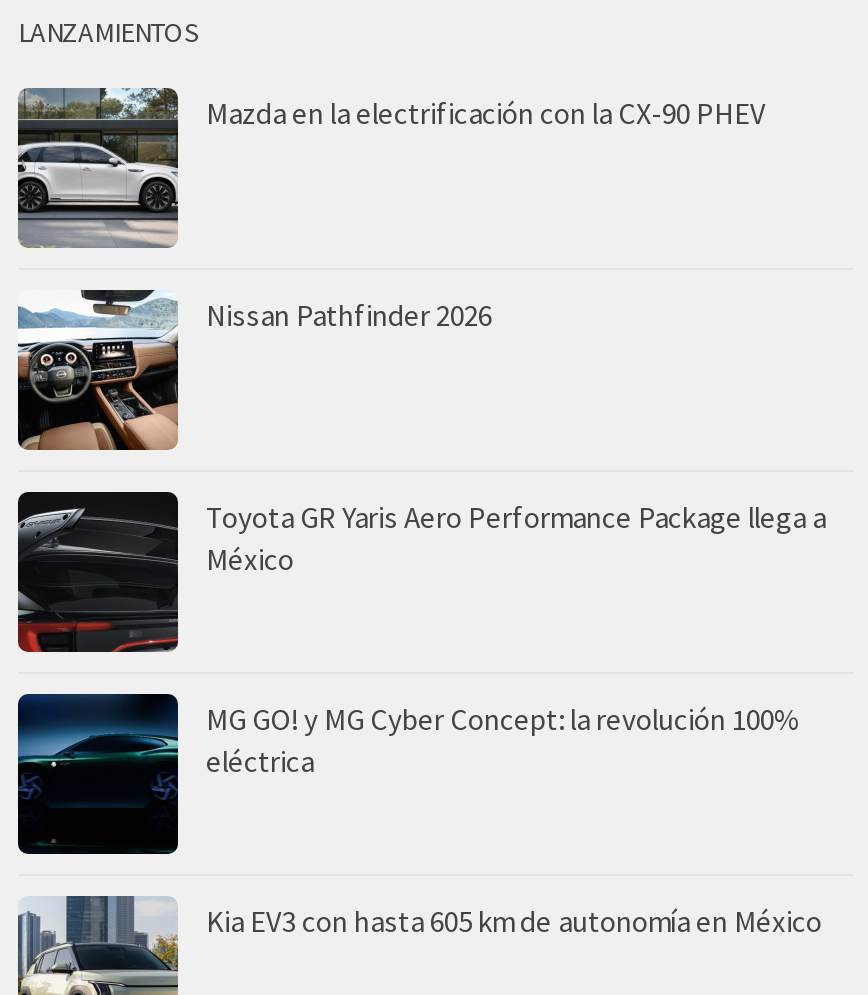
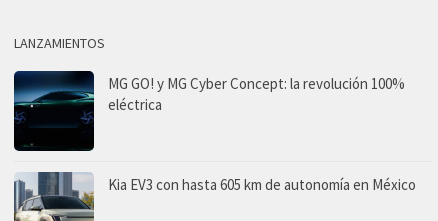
- [image]
- Mazda en la electrificación con la CX-90 PHEV

- [image]
- Nissan Pathfinder 2026

- [image]
- Toyota GR Yaris Aero Performance Package llega a
- México
